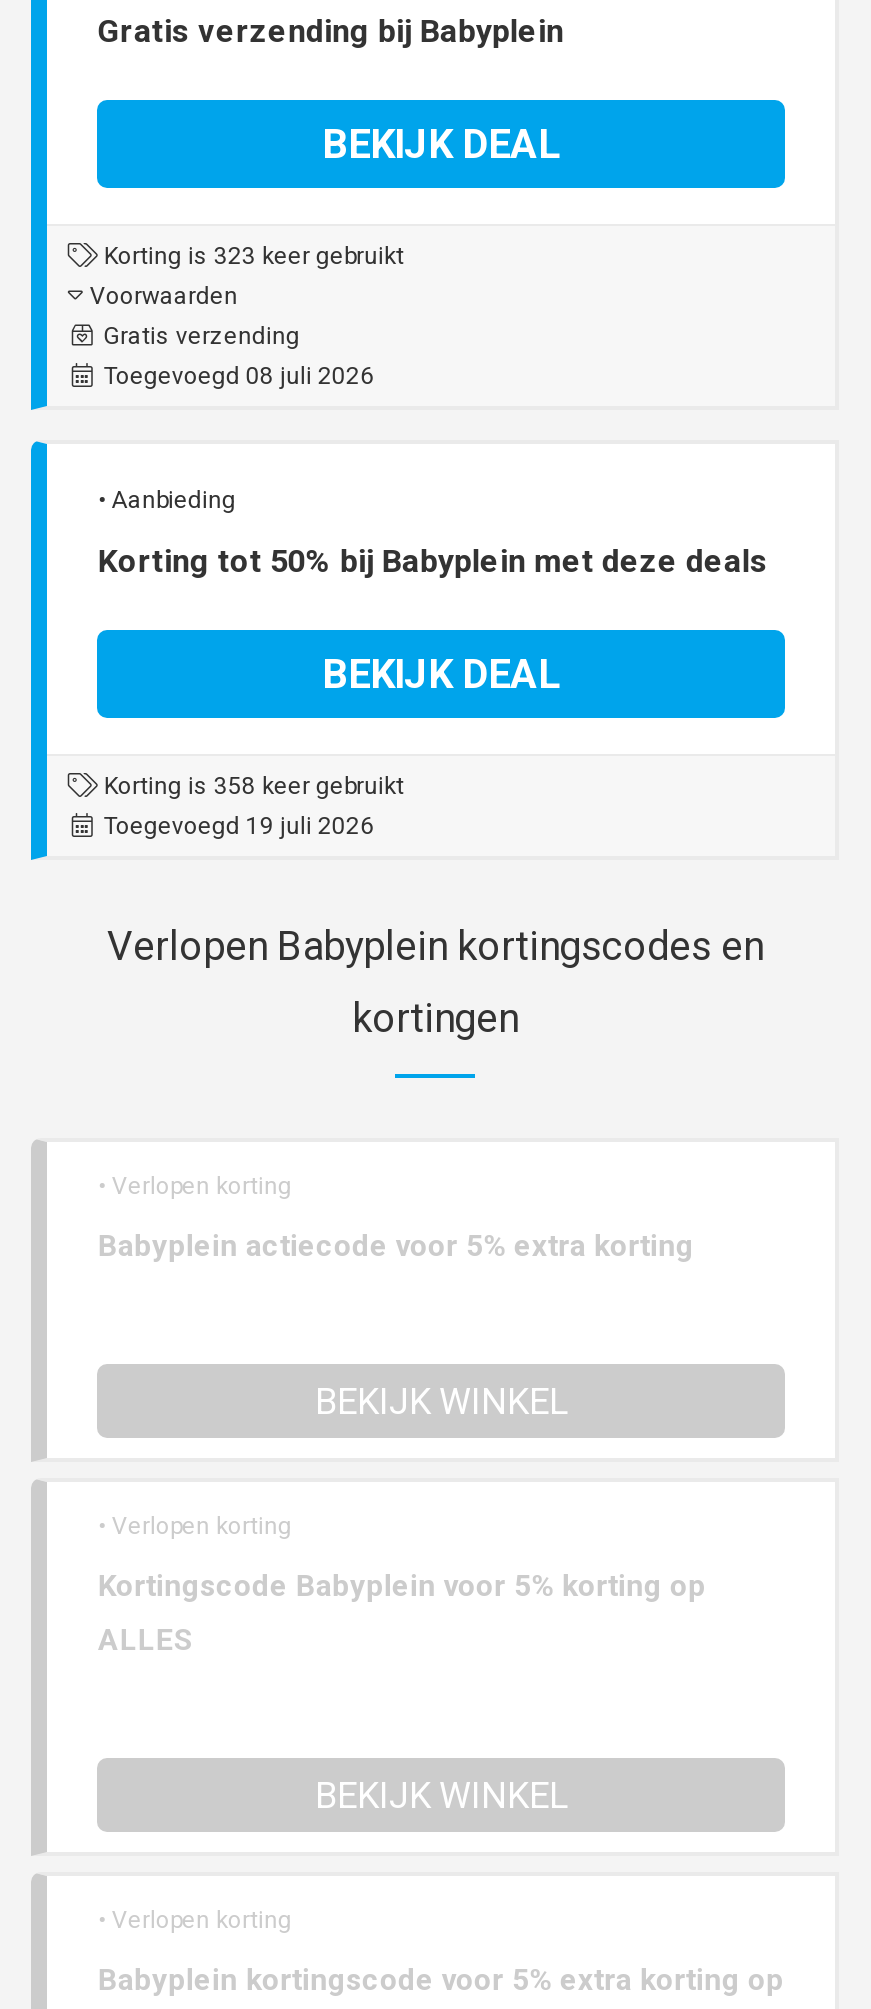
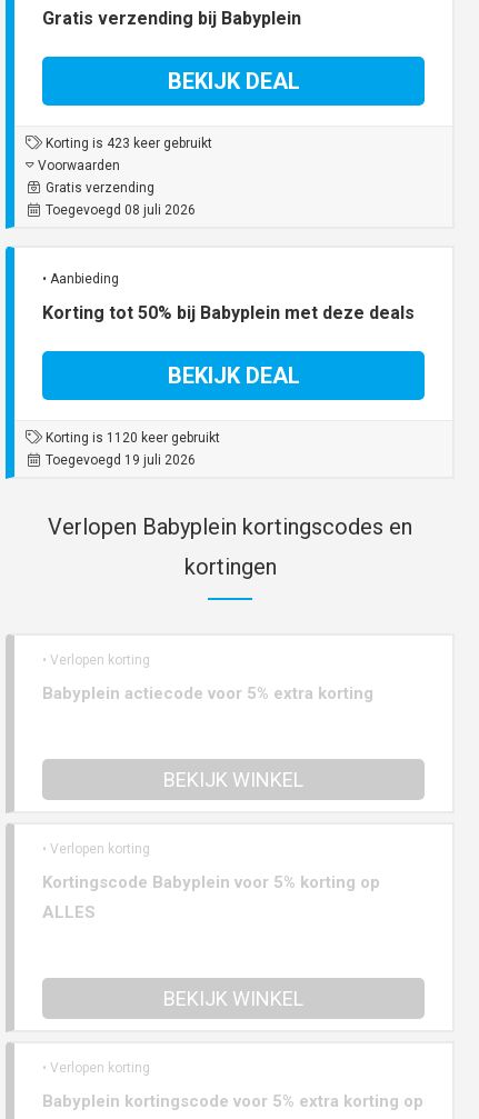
- Korting is 323 keer gebruikt
+ Korting is 423 keer gebruikt

- Korting is 358 keer gebruikt
+ Korting is 1120 keer gebruikt
